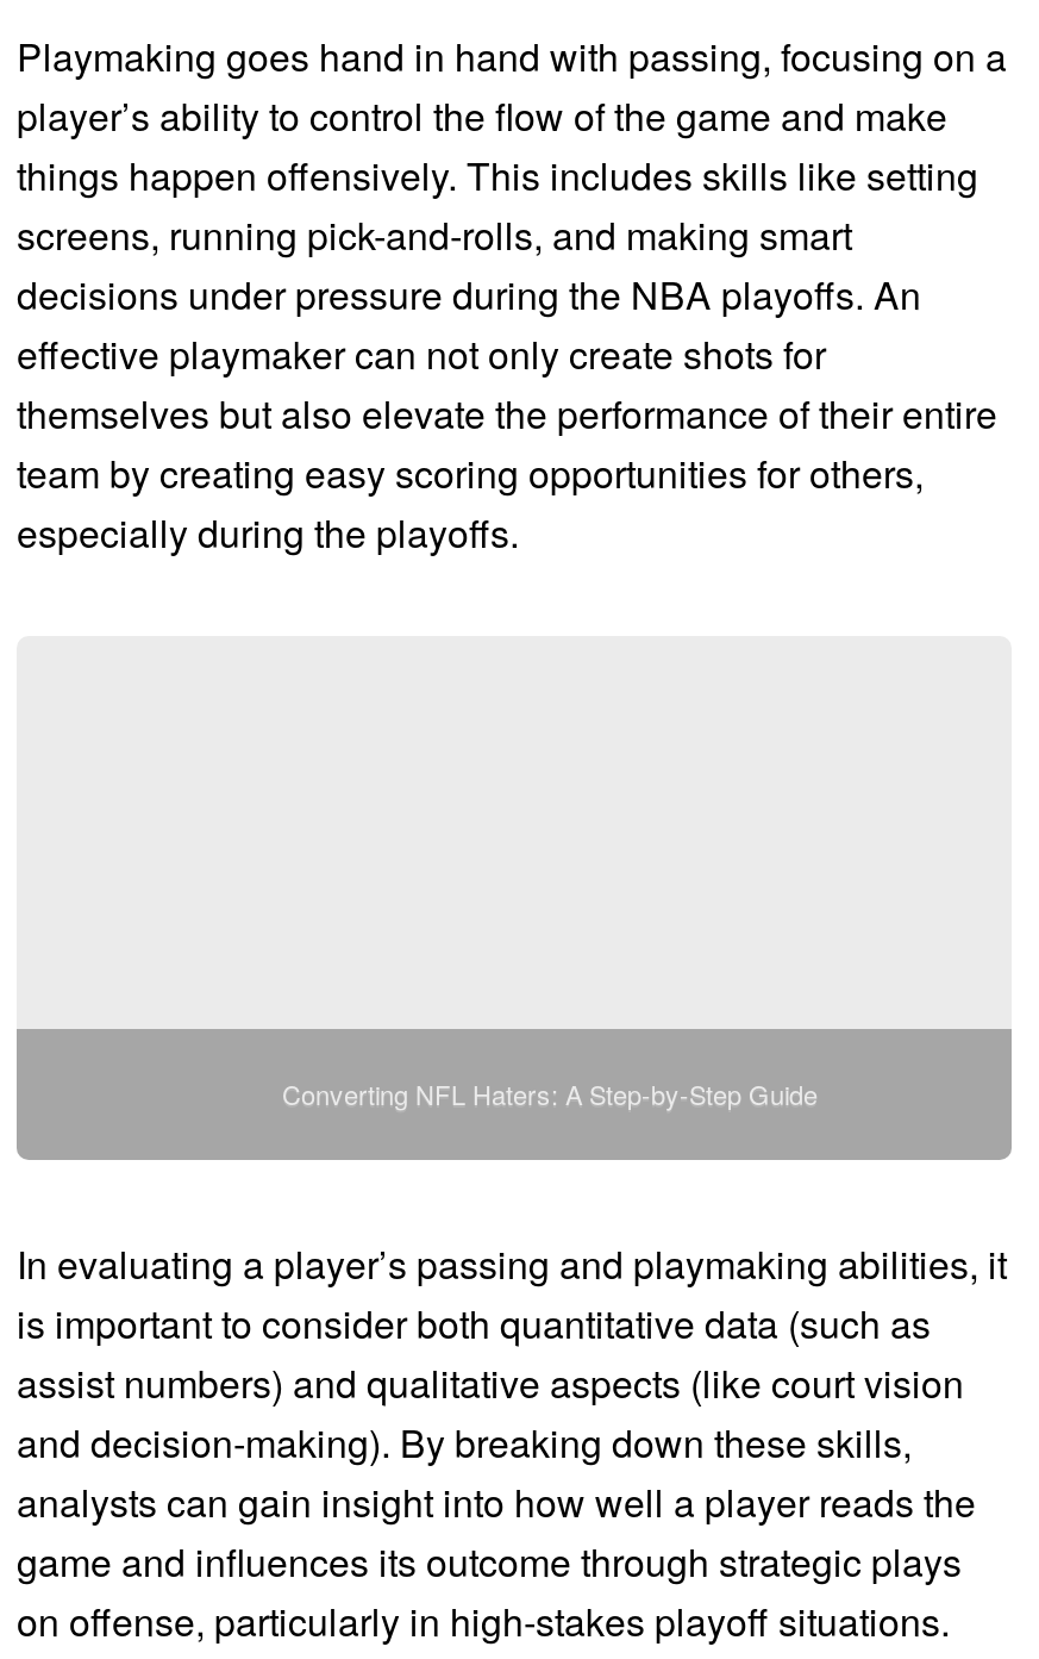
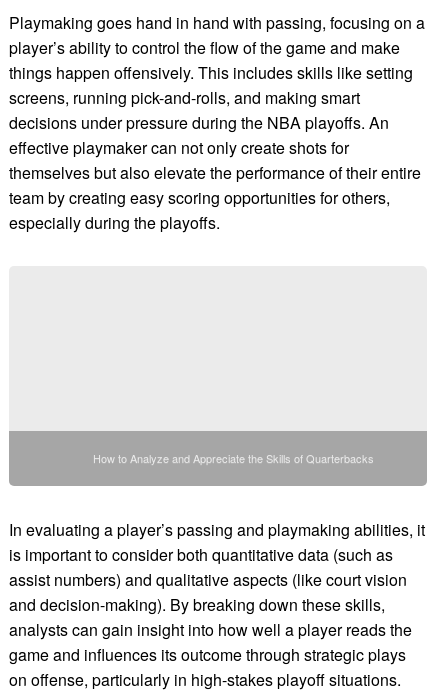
- Converting NFL Haters: A Step-by-Step Guide
+ How to Analyze and Appreciate the Skills of Quarterbacks
